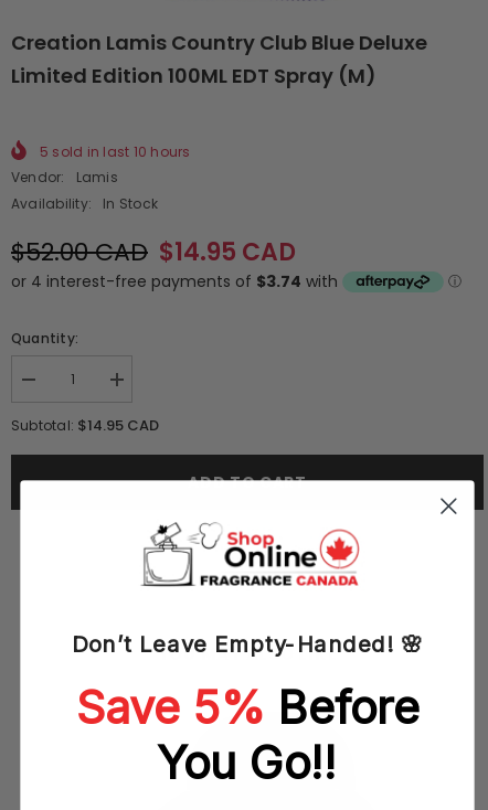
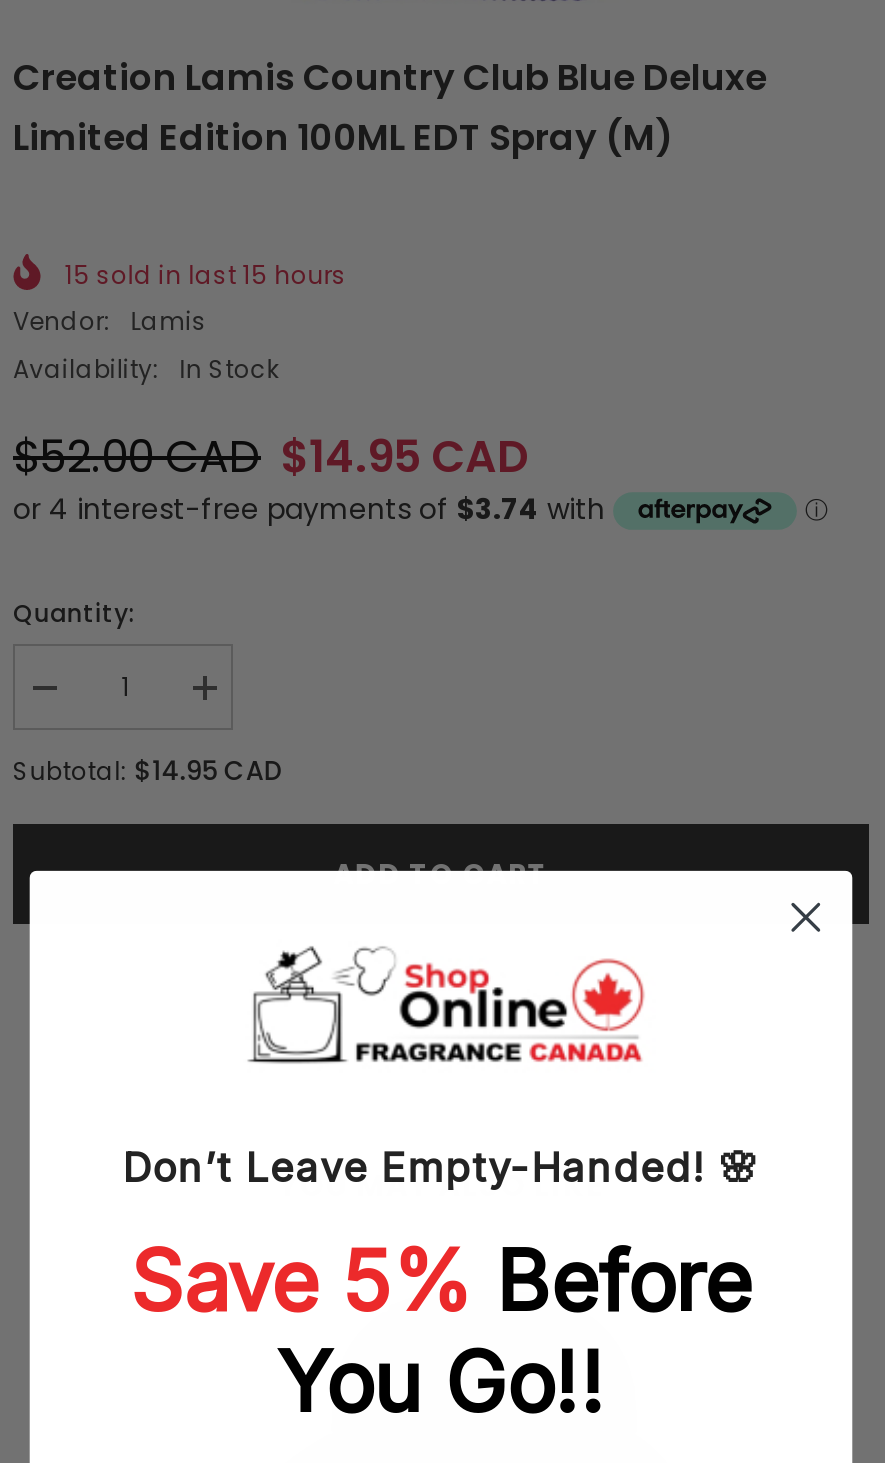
- 5 sold in last 10 hours
+ 15 sold in last 15 hours
